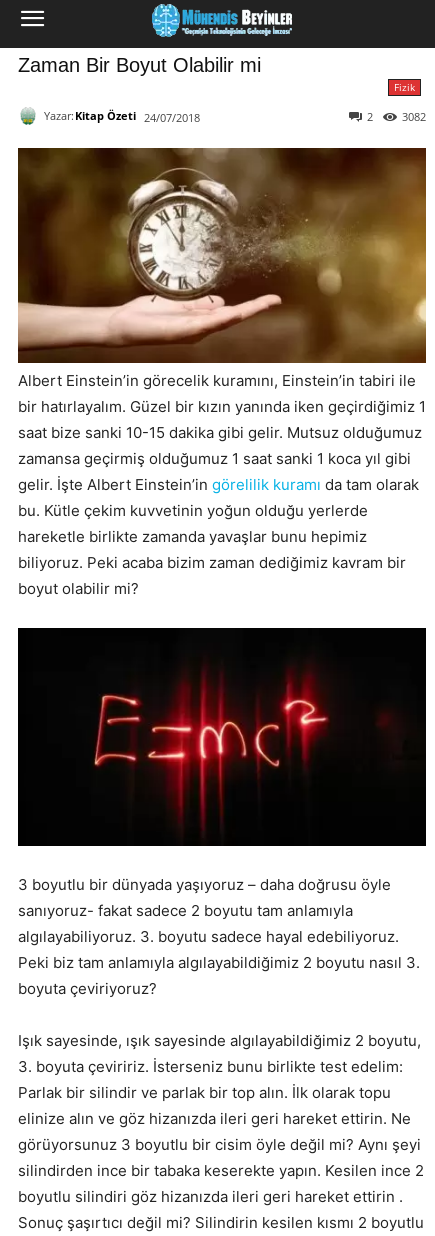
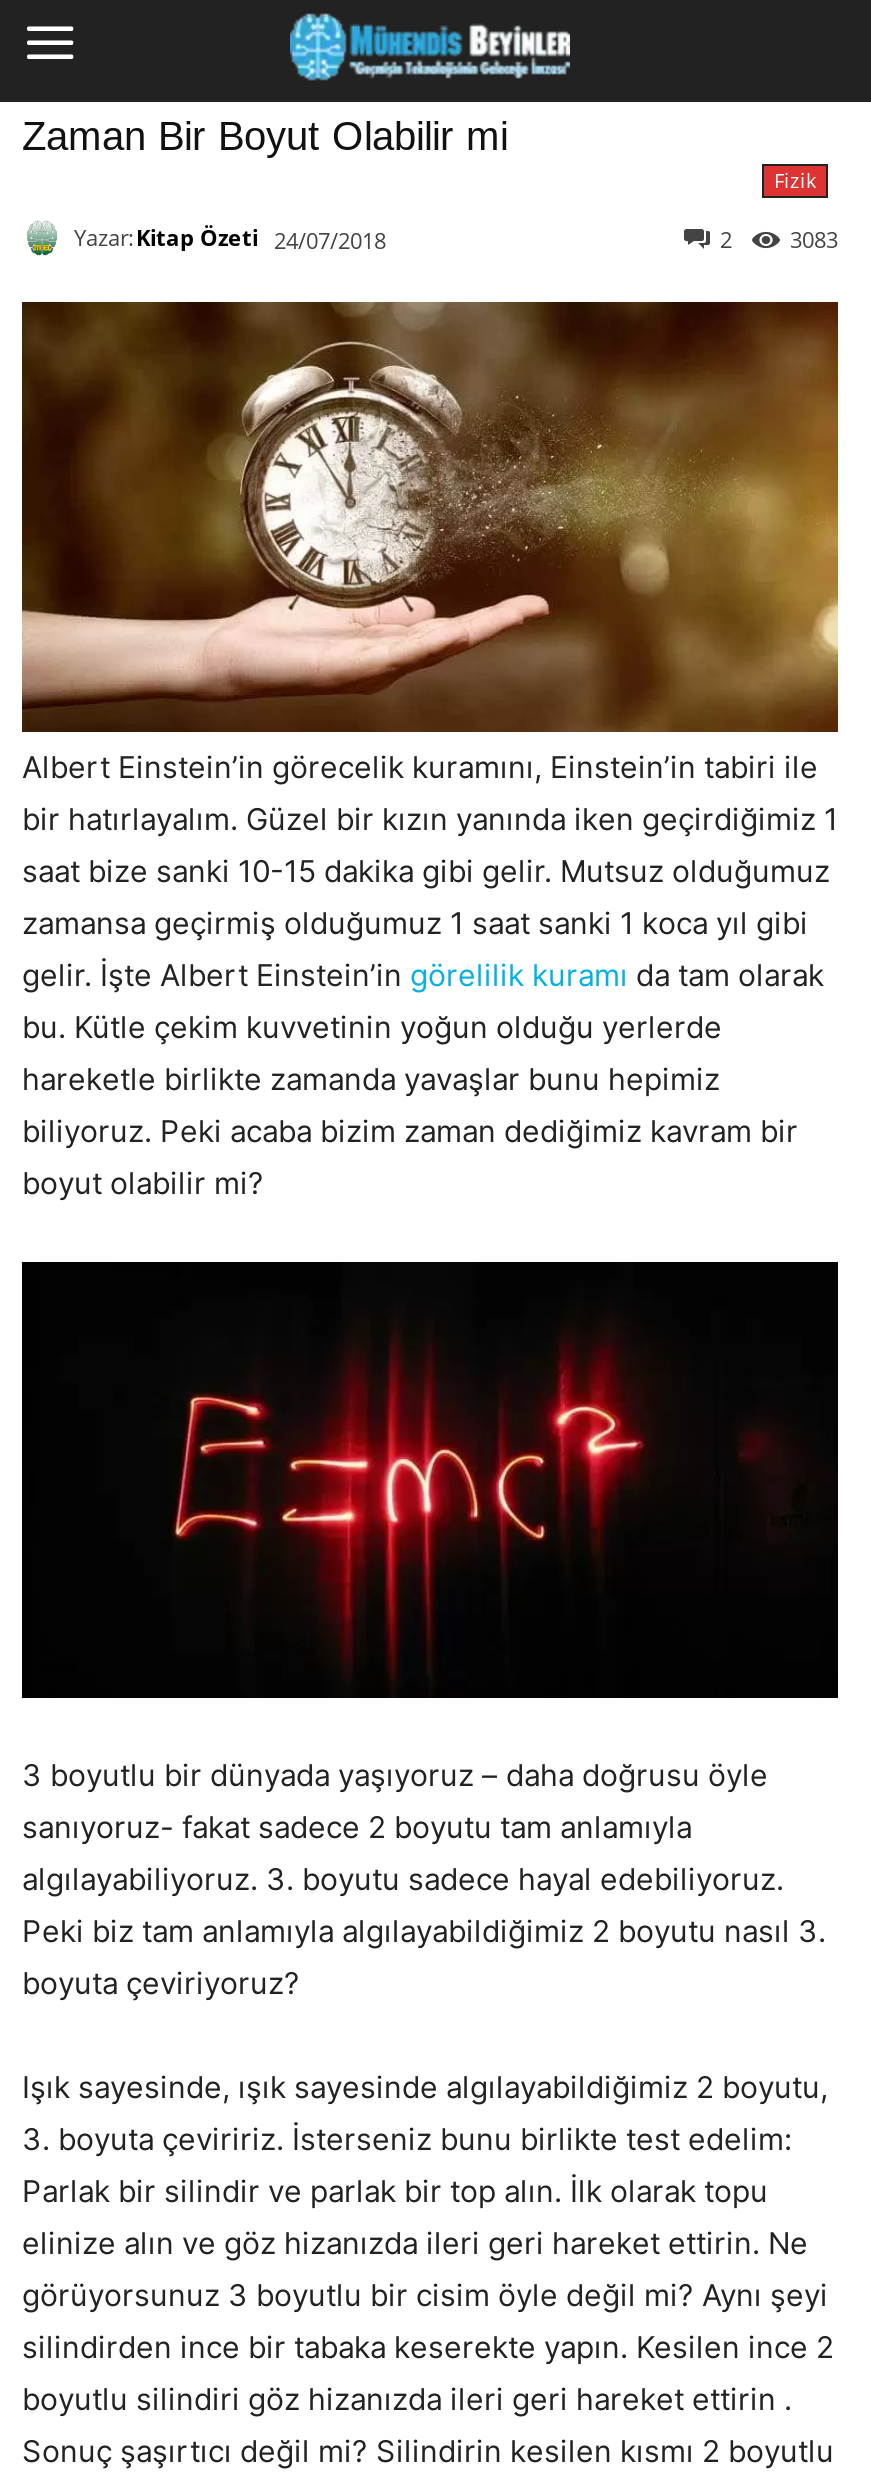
- 2 3082
+ 2 3083
